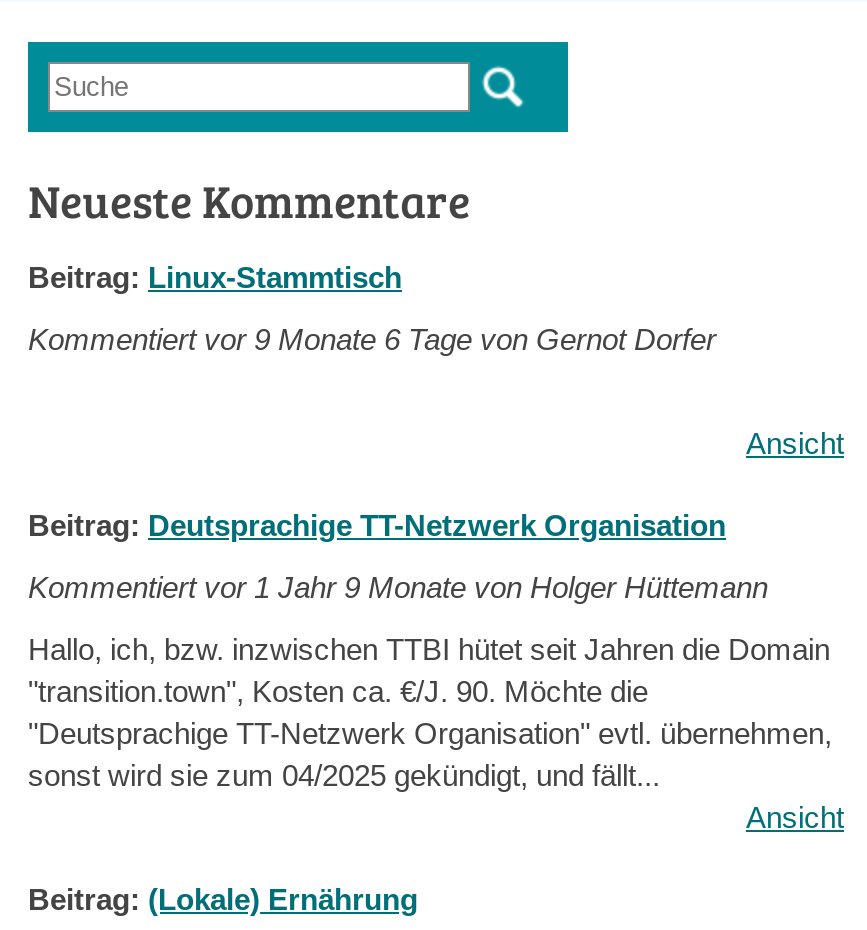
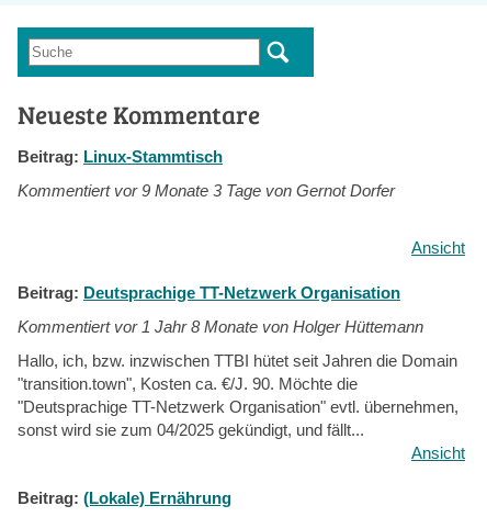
- Kommentiert vor 9 Monate 6 Tage von Gernot Dorfer
+ Kommentiert vor 9 Monate 3 Tage von Gernot Dorfer

- Kommentiert vor 1 Jahr 9 Monate von Holger Hüttemann
+ Kommentiert vor 1 Jahr 8 Monate von Holger Hüttemann
